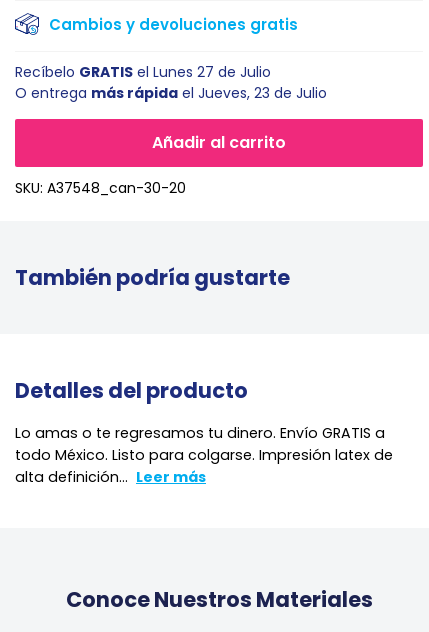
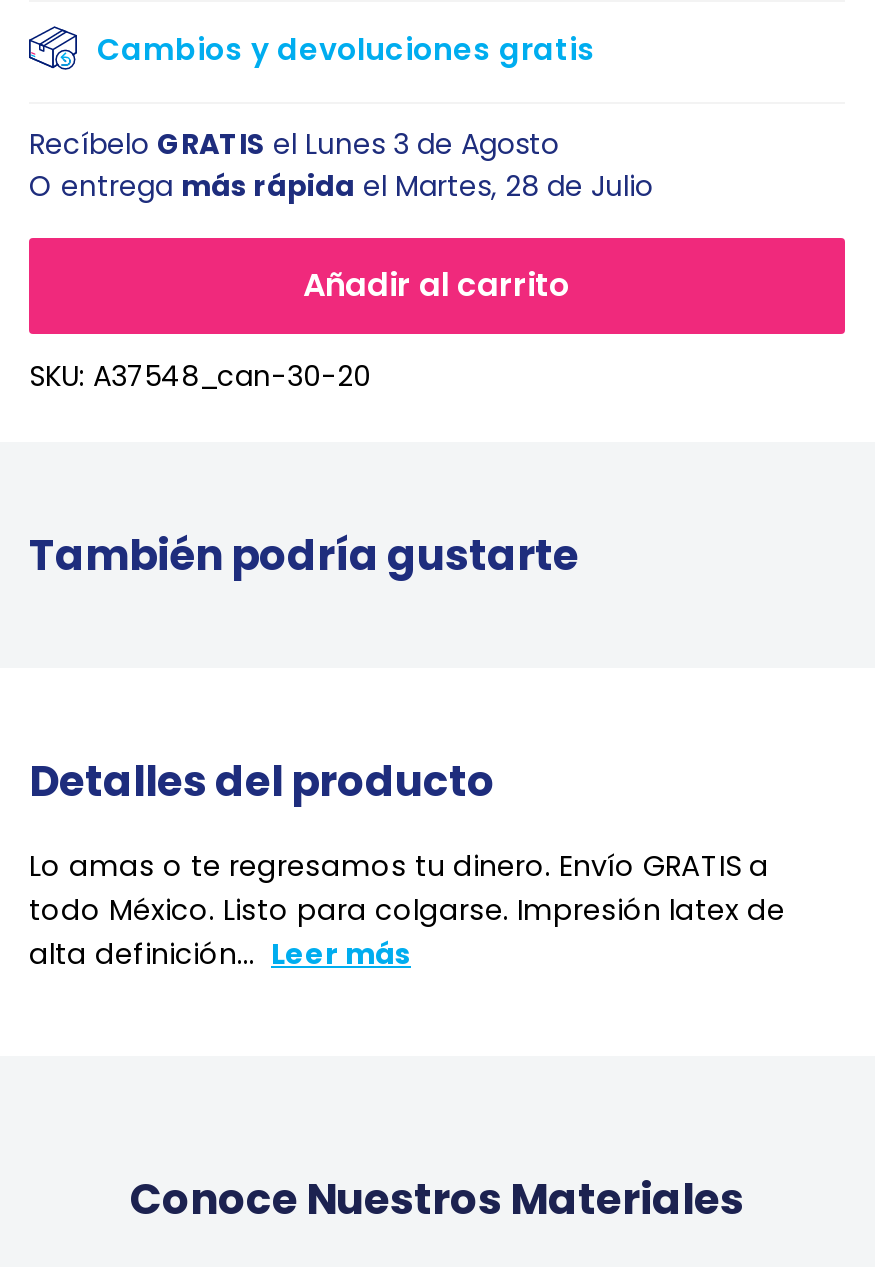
- Recíbelo GRATIS el Lunes 27 de Julio
+ Recíbelo GRATIS el Lunes 3 de Agosto

- O entrega más rápida el Jueves, 23 de Julio
+ O entrega más rápida el Martes, 28 de Julio
